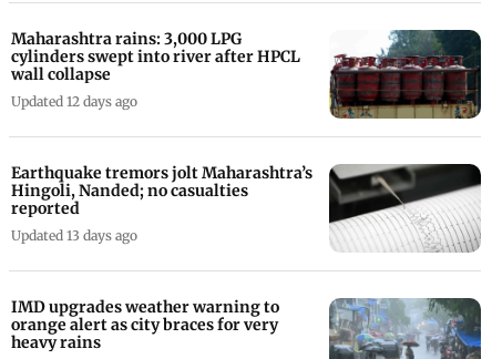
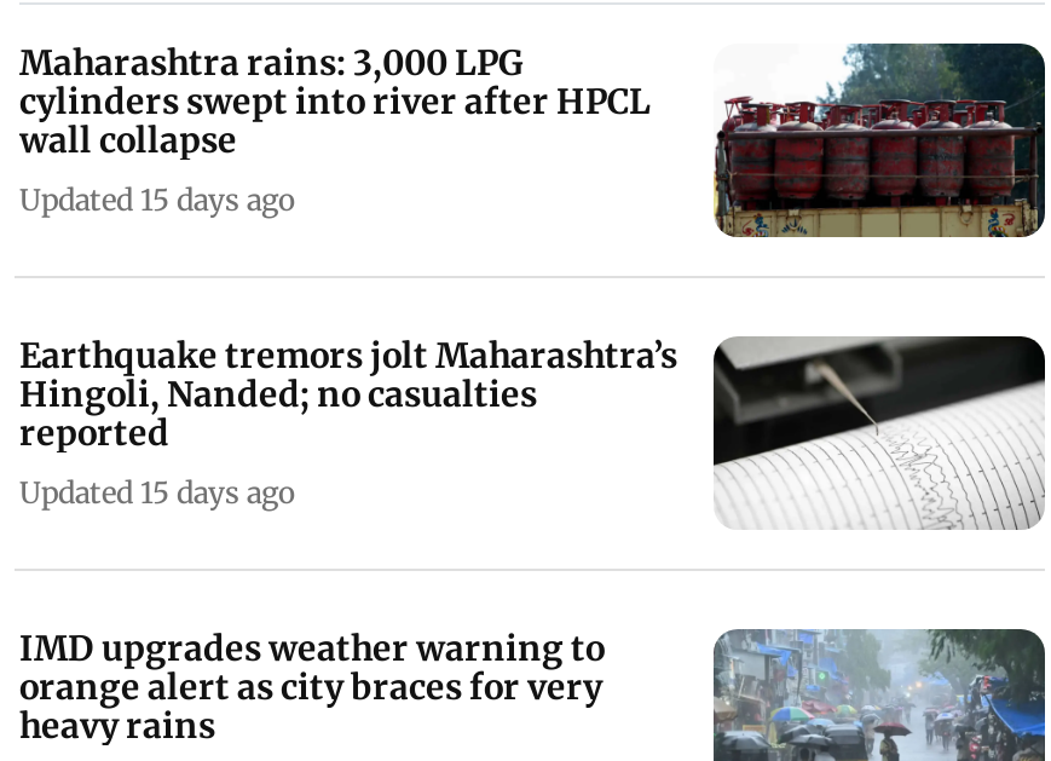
- Updated 12 days ago
+ Updated 15 days ago

- Updated 13 days ago
+ Updated 15 days ago
